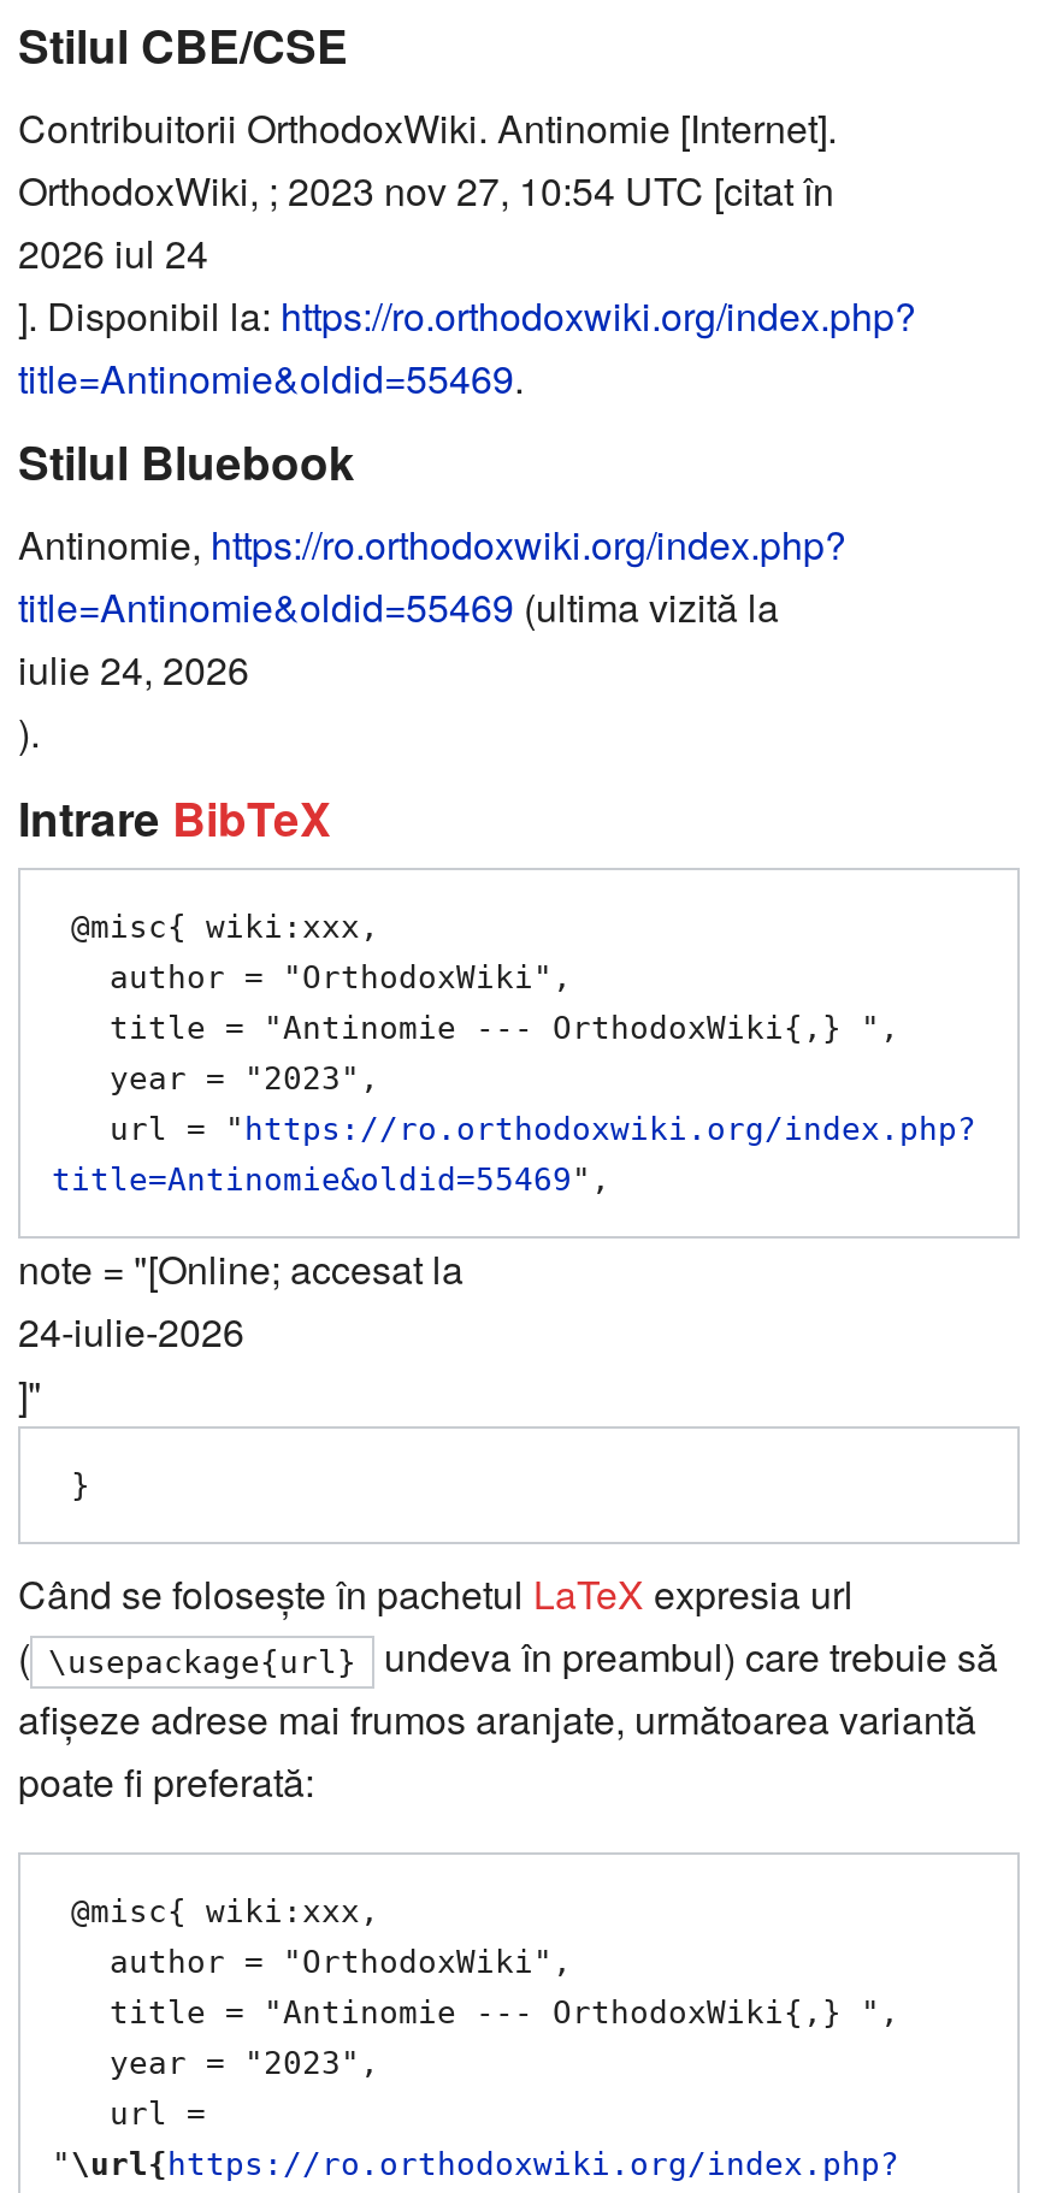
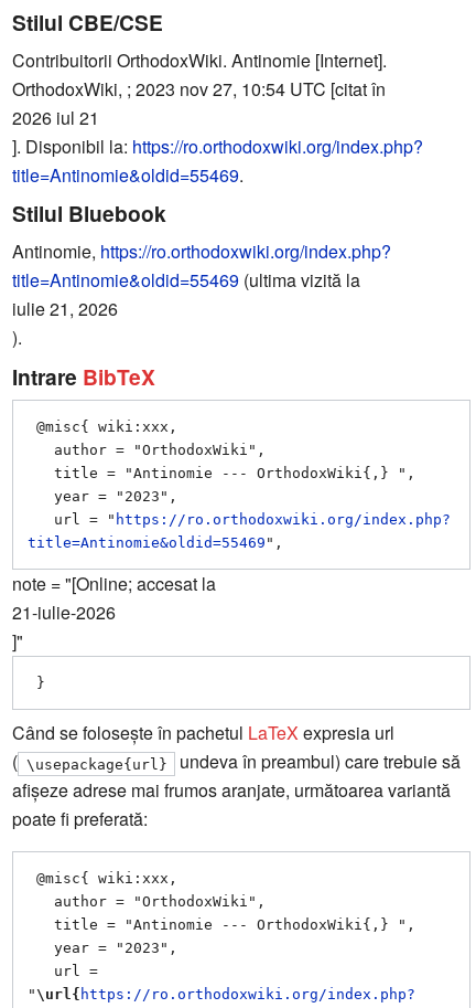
- 2026 iul 24
+ 2026 iul 21

- iulie 24, 2026
+ iulie 21, 2026

- 24-iulie-2026
+ 21-iulie-2026
